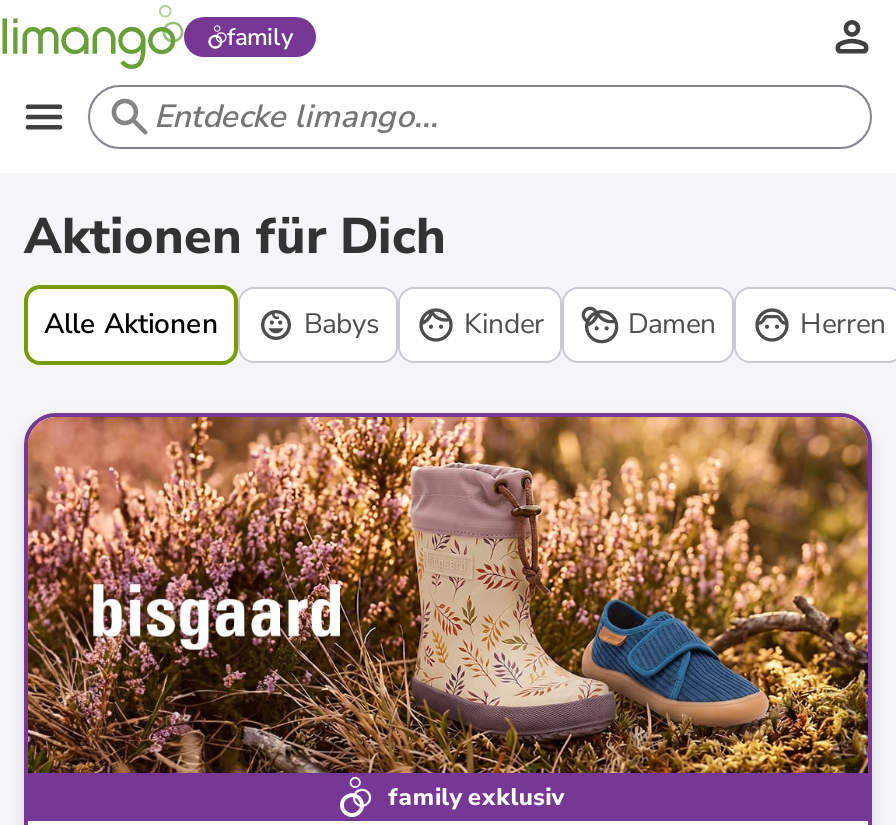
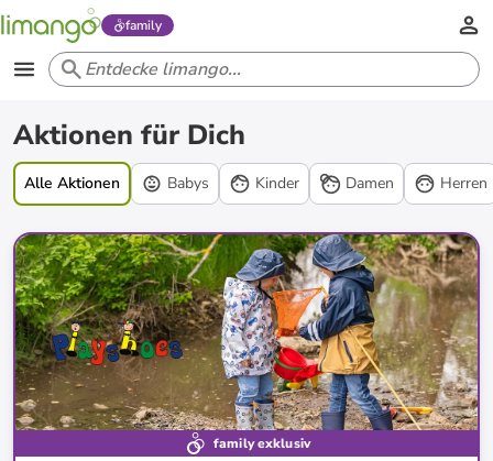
- [image]
+ [image]
